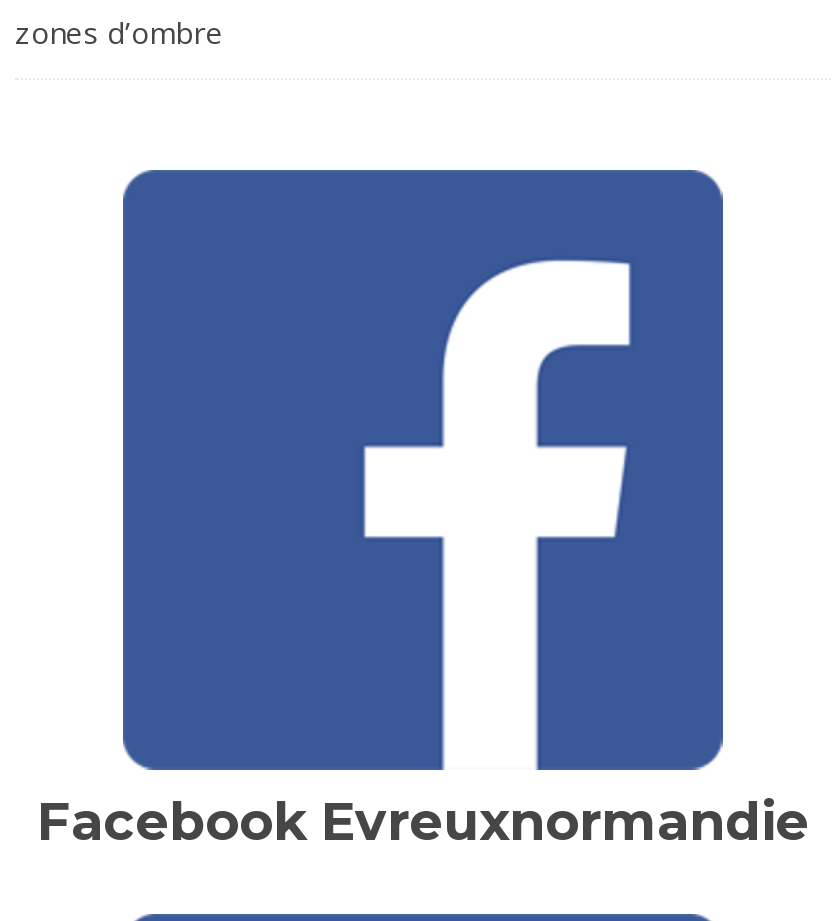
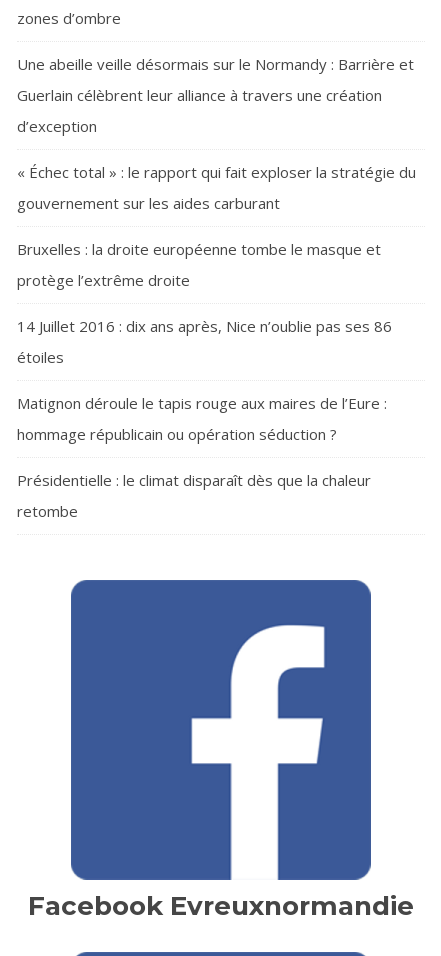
+ Une abeille veille désormais sur le Normandy : Barrière et
+ Guerlain célèbrent leur alliance à travers une création
+ d’exception
+ « Échec total » : le rapport qui fait exploser la stratégie du
+ gouvernement sur les aides carburant
+ Bruxelles : la droite européenne tombe le masque et
+ protège l’extrême droite
+ 14 Juillet 2016 : dix ans après, Nice n’oublie pas ses 86
+ étoiles
+ Matignon déroule le tapis rouge aux maires de l’Eure :
+ hommage républicain ou opération séduction ?
+ Présidentielle : le climat disparaît dès que la chaleur
+ retombe
